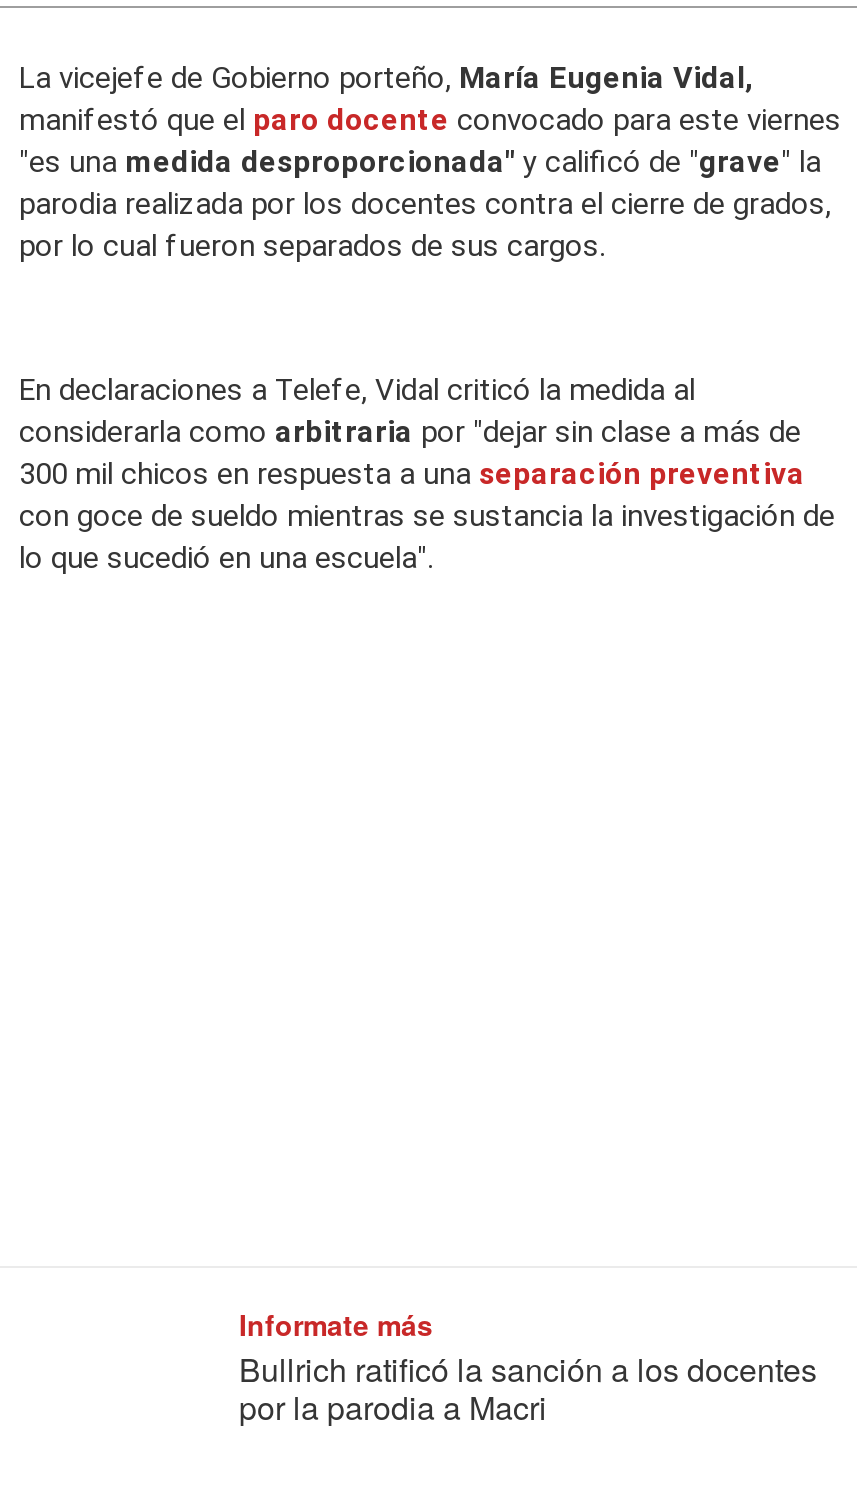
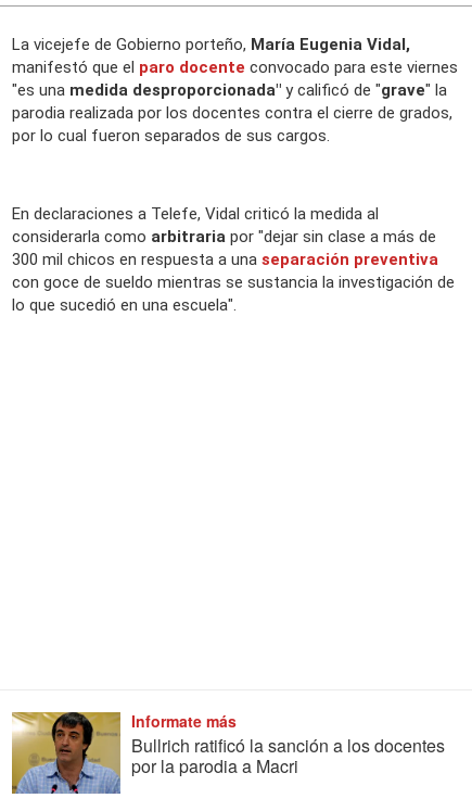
+ [image]
